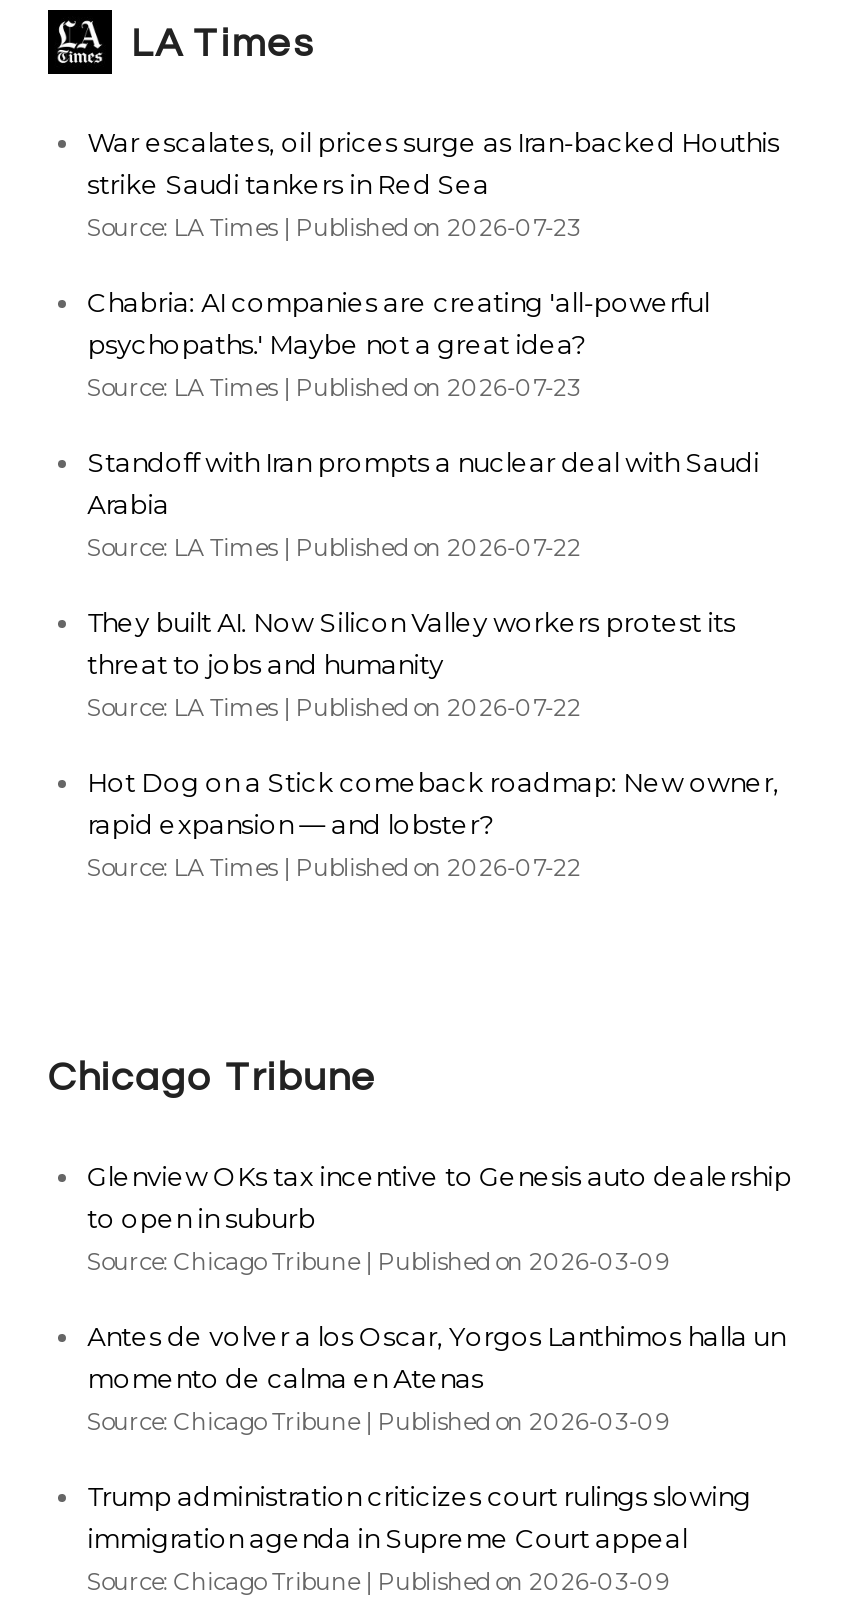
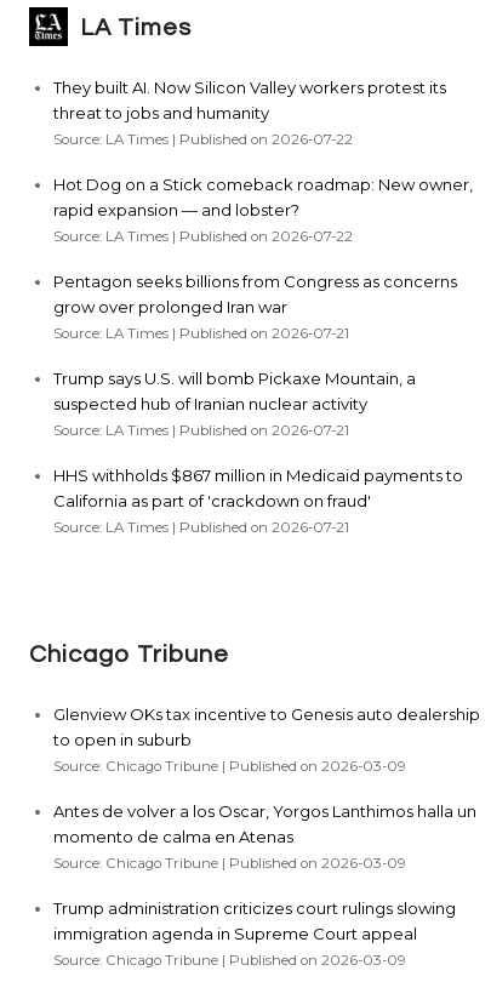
- War escalates, oil prices surge as Iran-backed Houthis
- strike Saudi tankers in Red Sea
- Source: LA Times Published on 2026-07-23
- Chabria: AI companies are creating 'all-powerful
- psychopaths.' Maybe not a great idea?
- Source: LA Times Published on 2026-07-23
- Standoff with Iran prompts a nuclear deal with Saudi
- Arabia
- Source: LA Times Published on 2026-07-22

moved up: They built AI. Now Silicon Valley workers protest its | threat to jobs and humanity | Source: LA Times Published on 2026-07-22 | Hot Dog on a Stick comeback roadmap: New owner, | rapid expansion — and lobster? | Source: LA Times Published on 2026-07-22

+ Pentagon seeks billions from Congress as concerns
+ grow over prolonged Iran war
+ Source: LA Times Published on 2026-07-21
+ Trump says U.S. will bomb Pickaxe Mountain, a
+ suspected hub of Iranian nuclear activity
+ Source: LA Times Published on 2026-07-21
+ HHS withholds $867 million in Medicaid payments to
+ California as part of 'crackdown on fraud'
+ Source: LA Times Published on 2026-07-21
